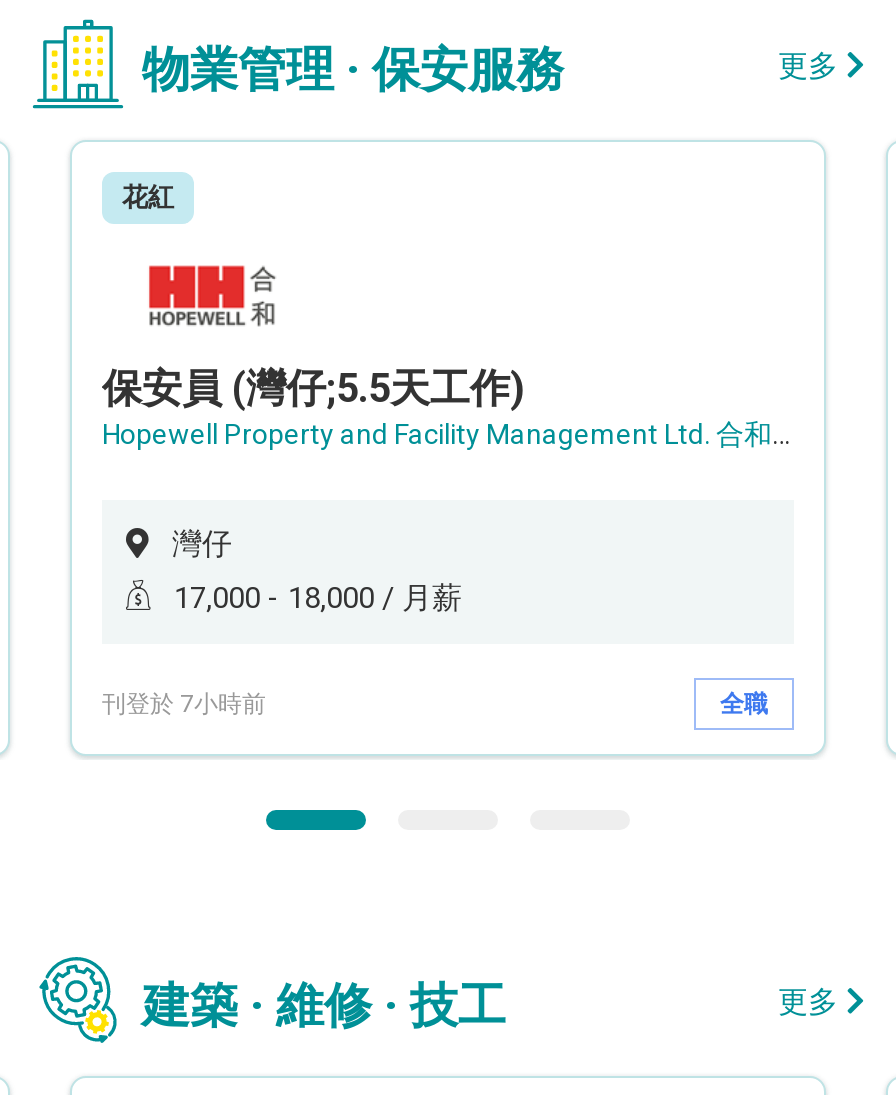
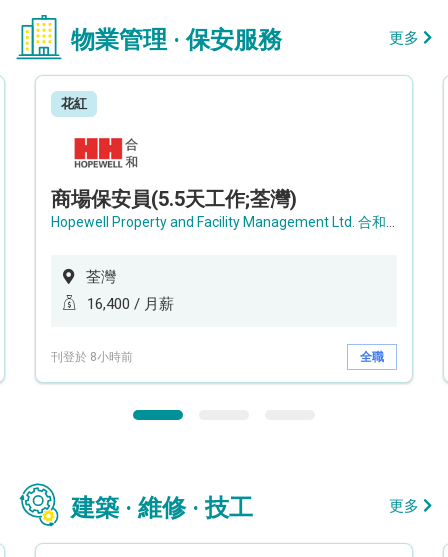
- 保安員 (灣仔;5.5天工作)
+ 商場保安員(5.5天工作;荃灣)

- 灣仔
+ 荃灣

- 17,000 - 18,000 / 月薪
+ 16,400 / 月薪

- 刊登於 7小時前
+ 刊登於 8小時前
